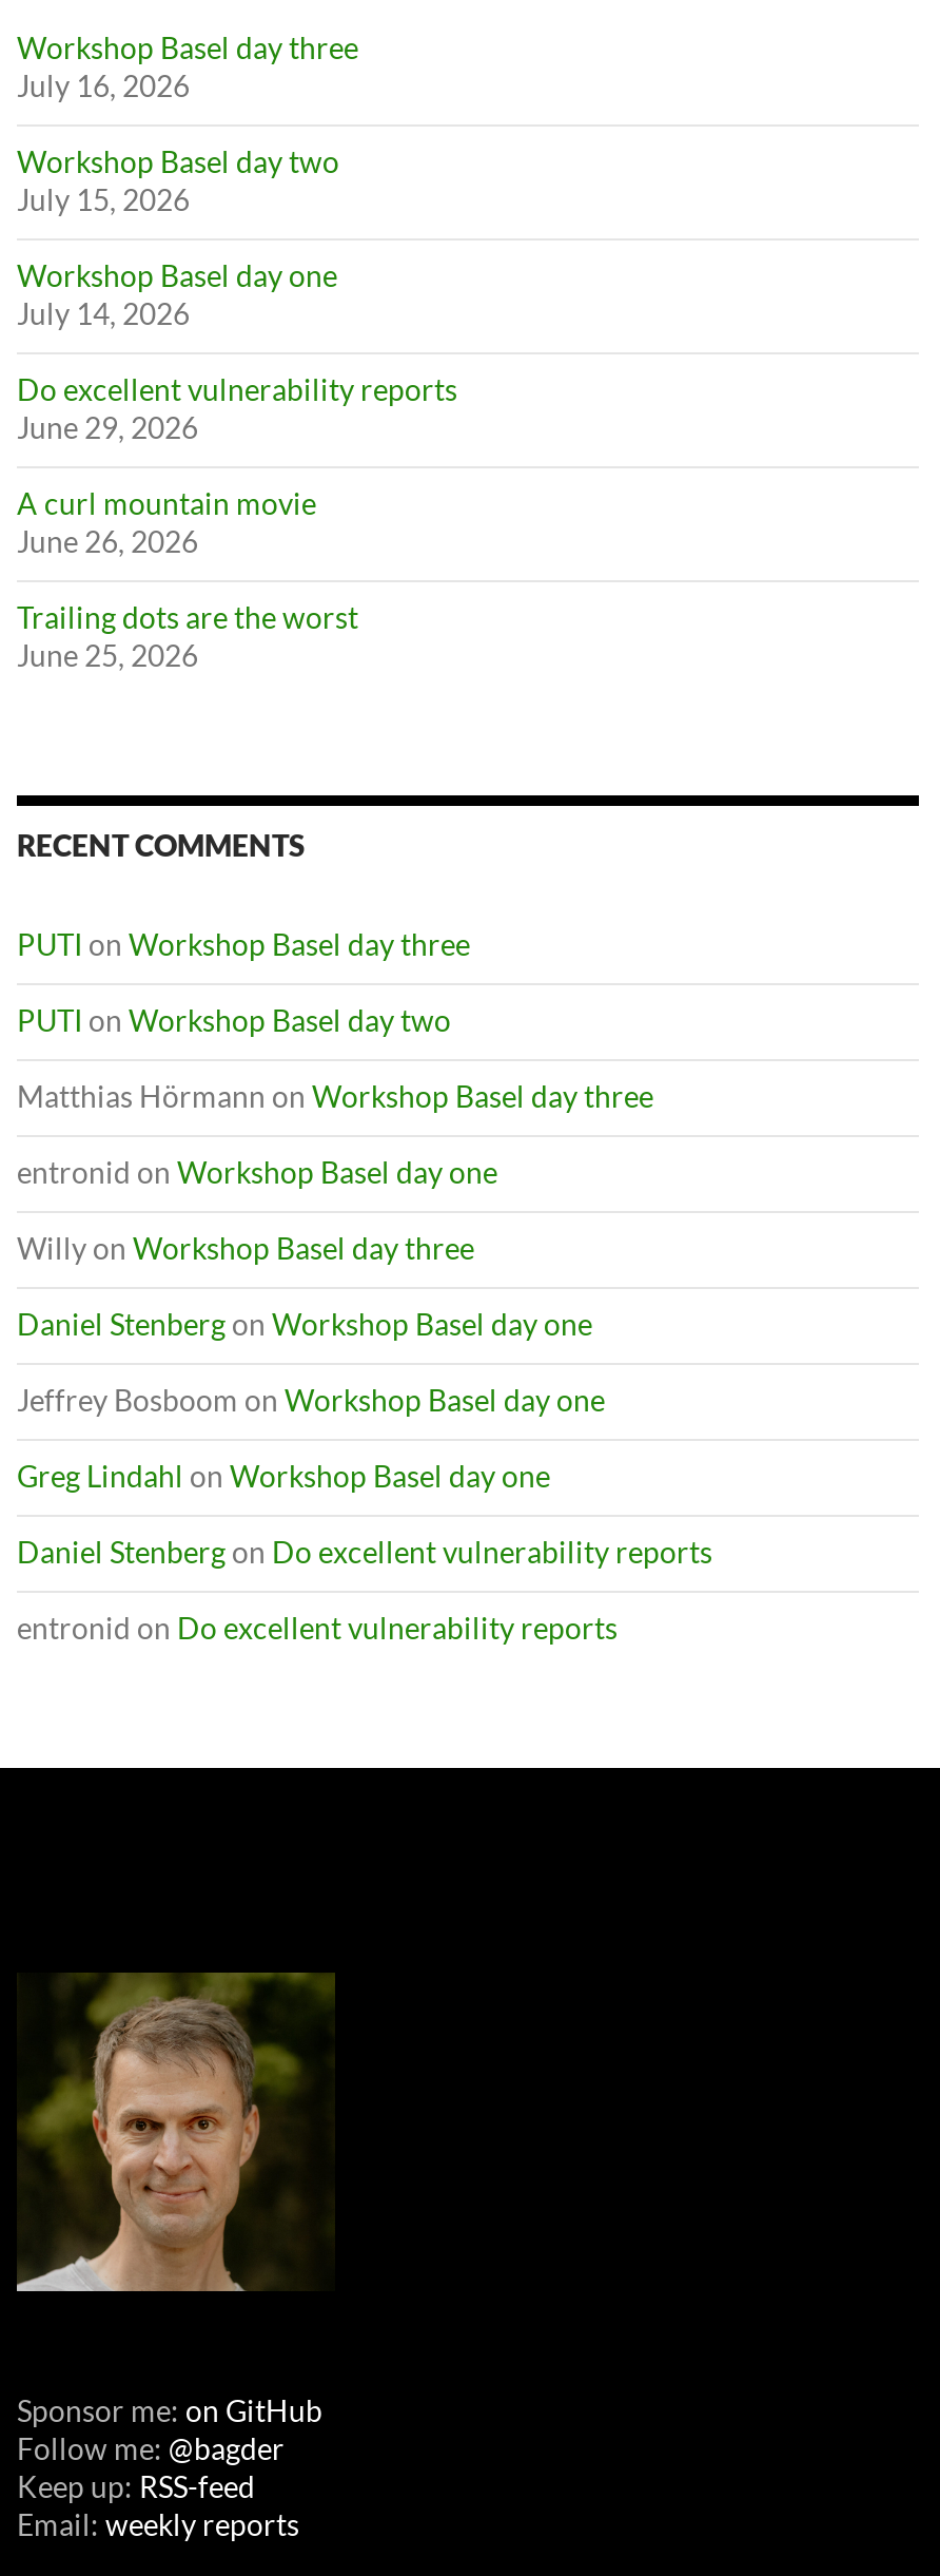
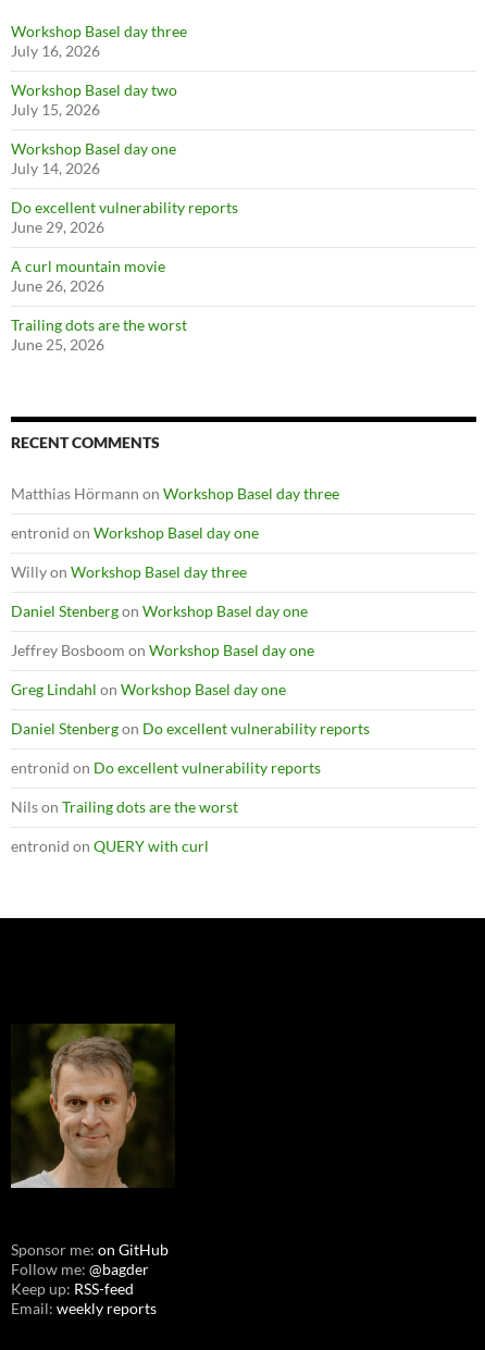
- PUTI on Workshop Basel day three
- PUTI on Workshop Basel day two

moved up: Matthias Hörmann on Workshop Basel day three | entronid on Workshop Basel day one | Willy on Workshop Basel day three | Daniel Stenberg on Workshop Basel day one | Jeffrey Bosboom on Workshop Basel day one | Greg Lindahl on Workshop Basel day one | Daniel Stenberg on Do excellent vulnerability reports | entronid on Do excellent vulnerability reports

+ Nils on Trailing dots are the worst
+ entronid on QUERY with curl
